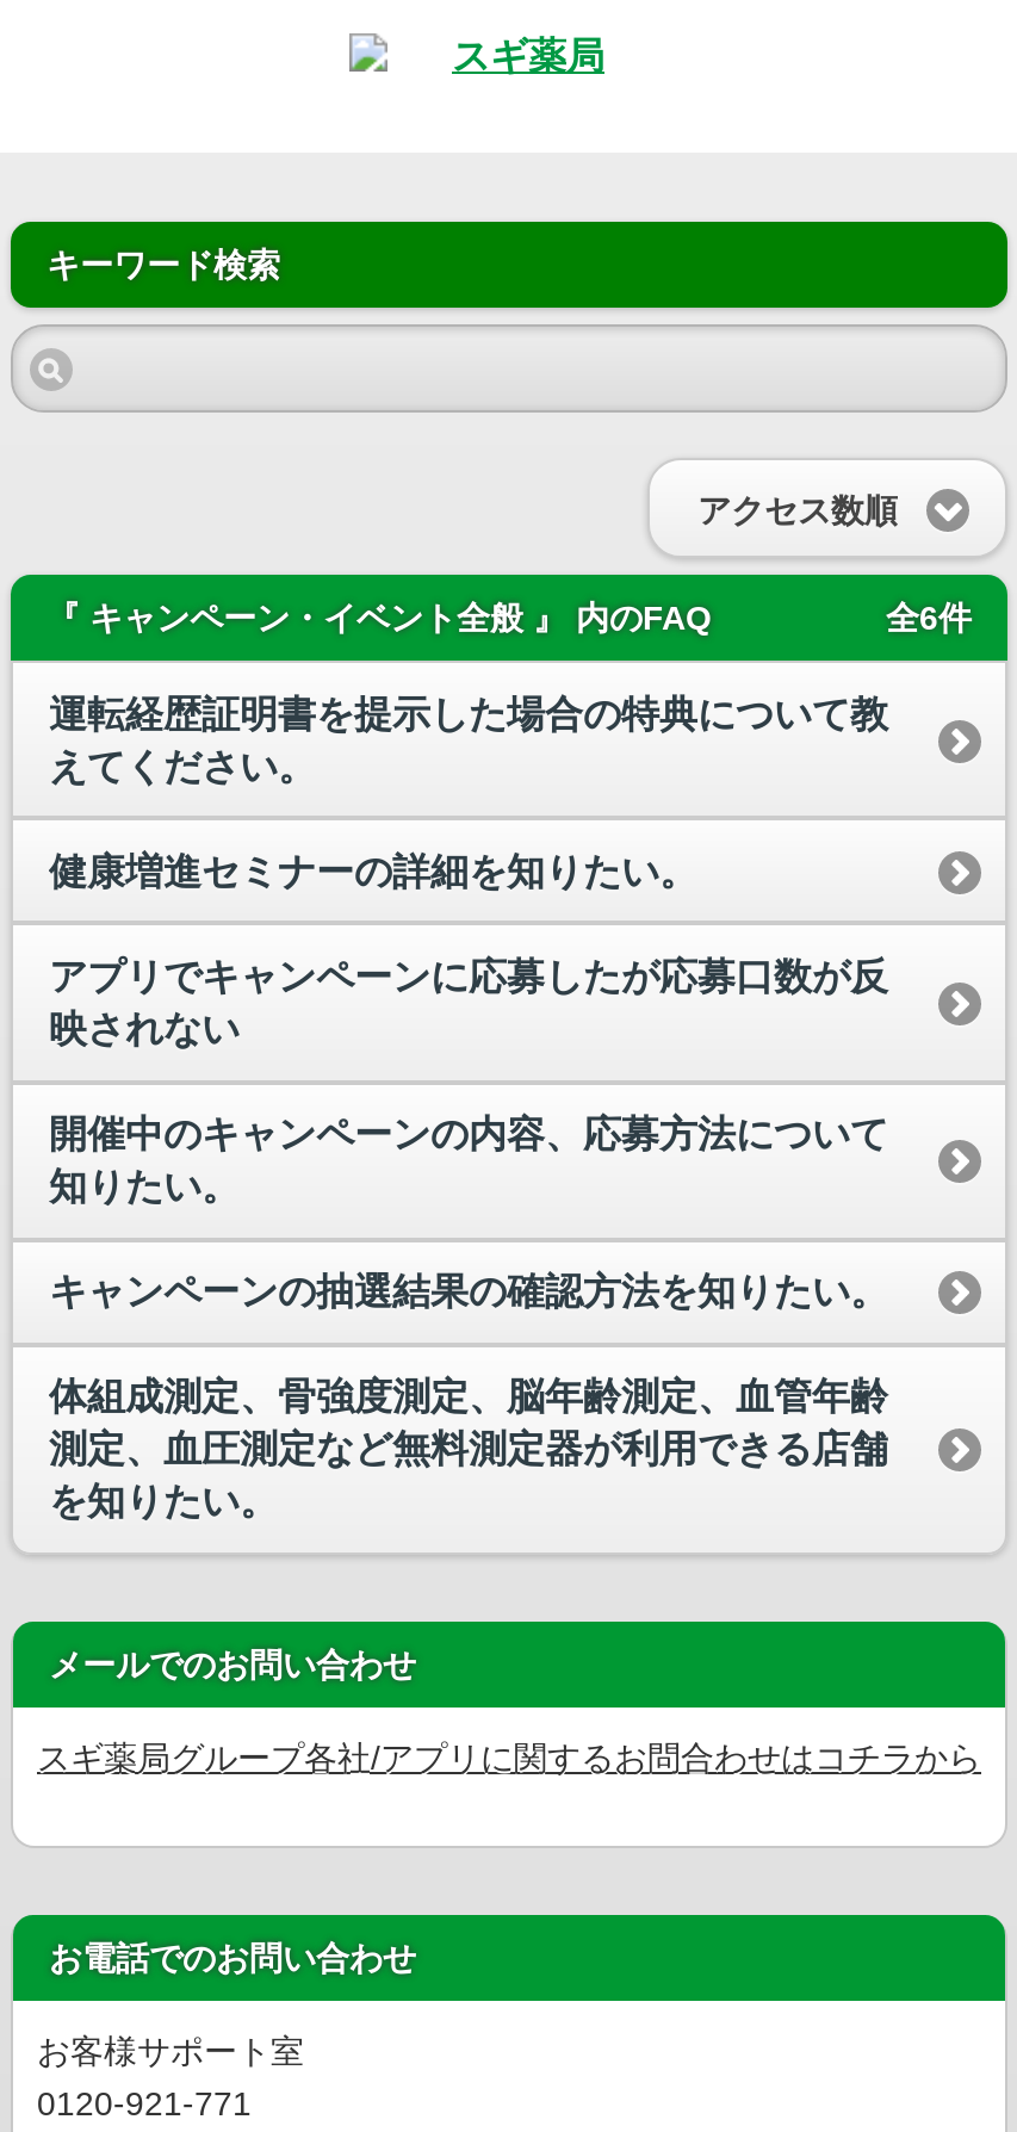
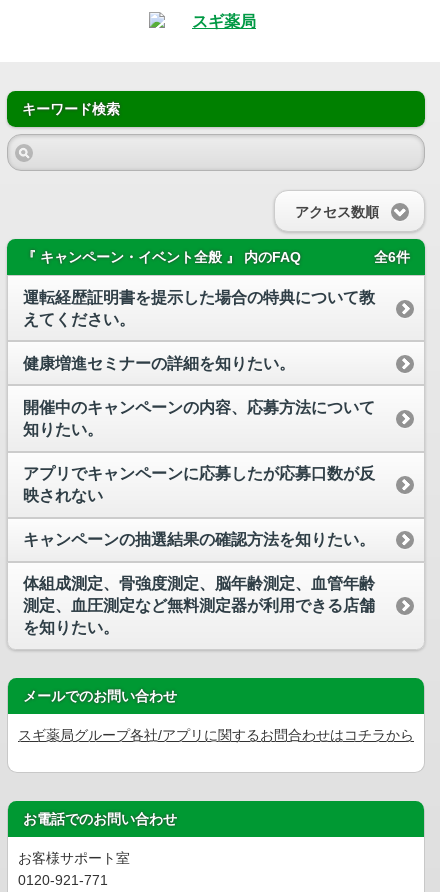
moved down: アプリでキャンペーンに応募したが応募口数が反 | 映されない

moved up: 開催中のキャンペーンの内容、応募方法について | 知りたい。
